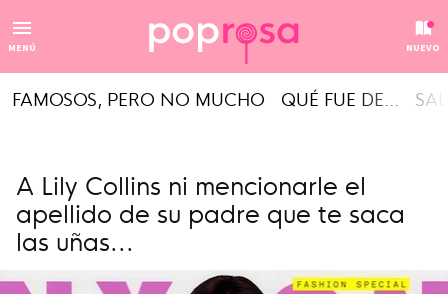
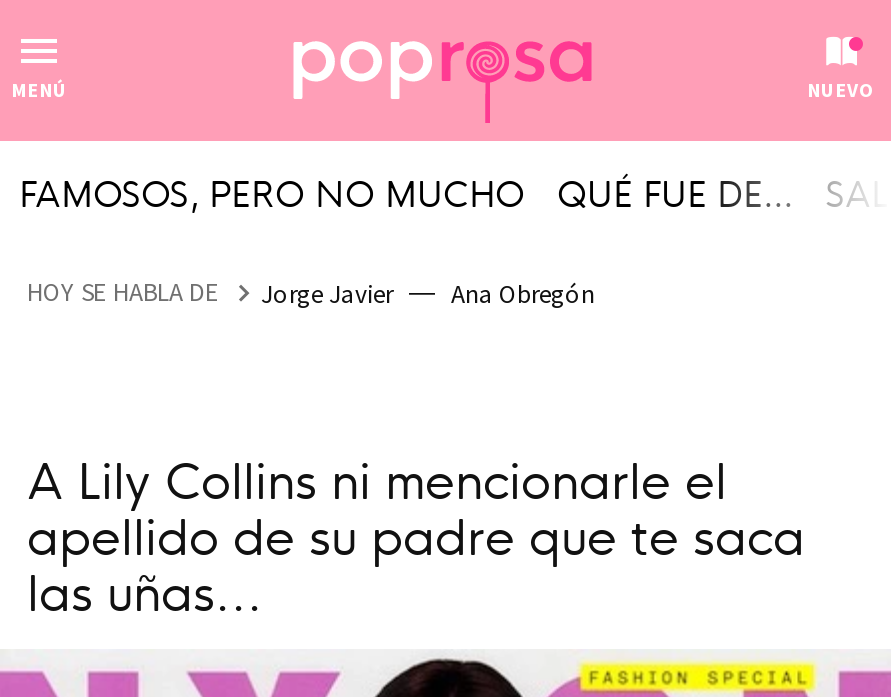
+ HOY SE HABLA DE
+ Jorge Javier
+ Ana Obregón
